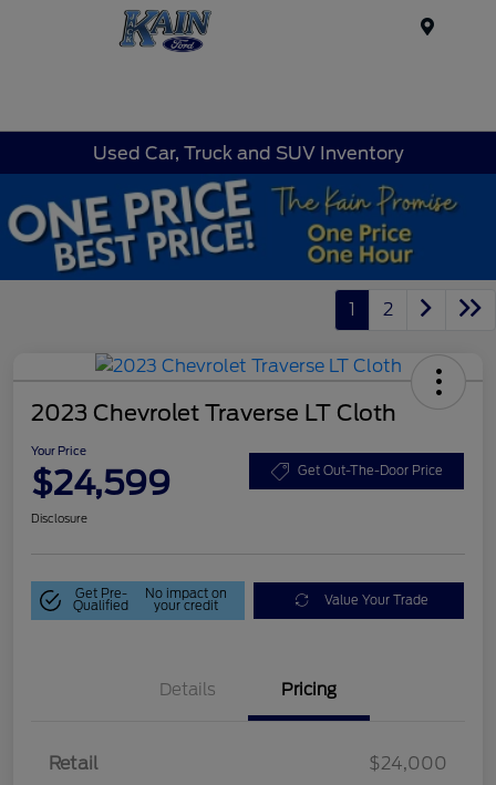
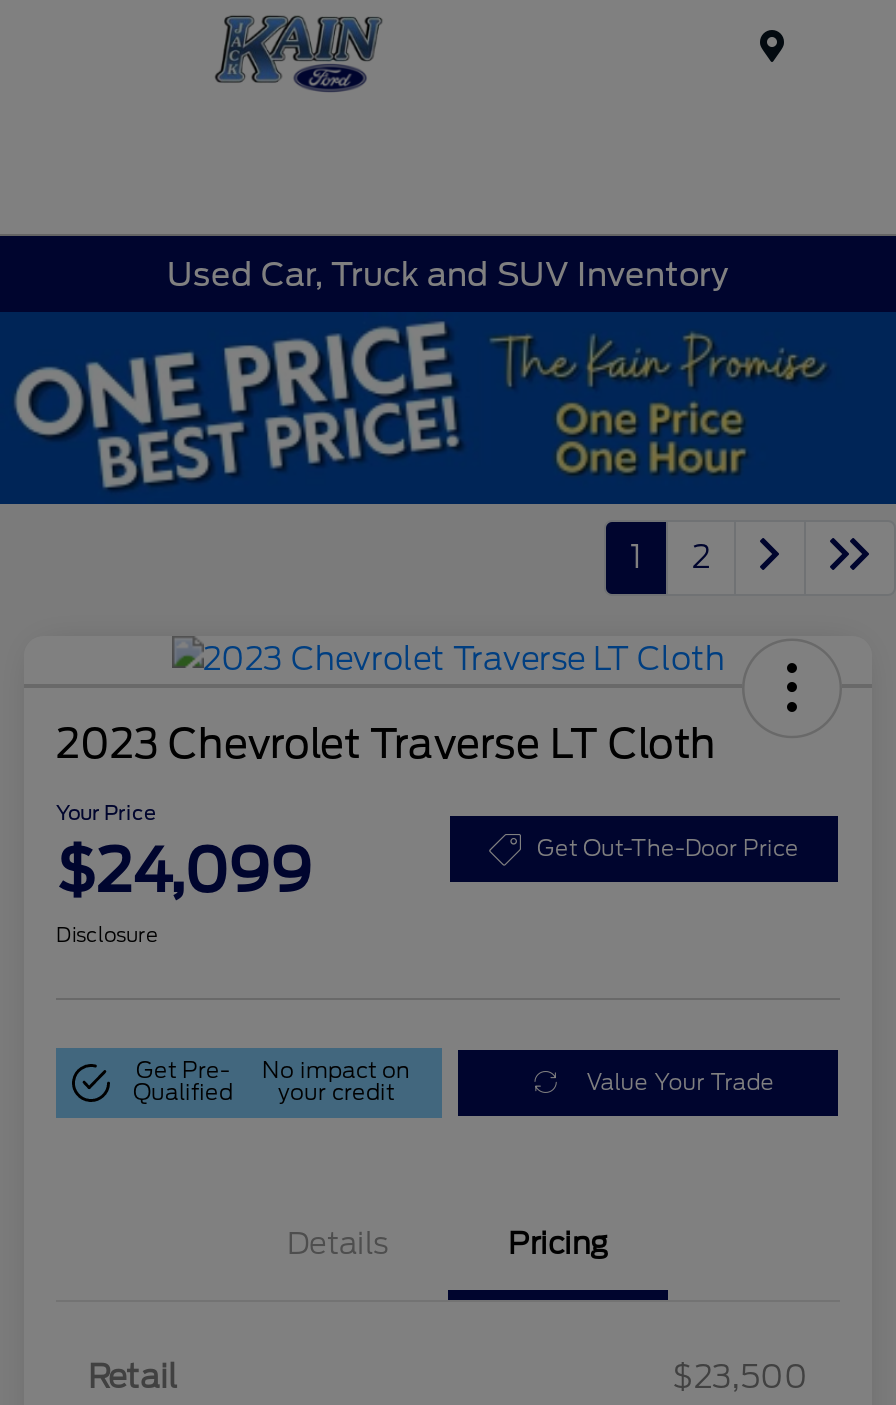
- $24,599
+ $24,099

- $24,000
+ $23,500
